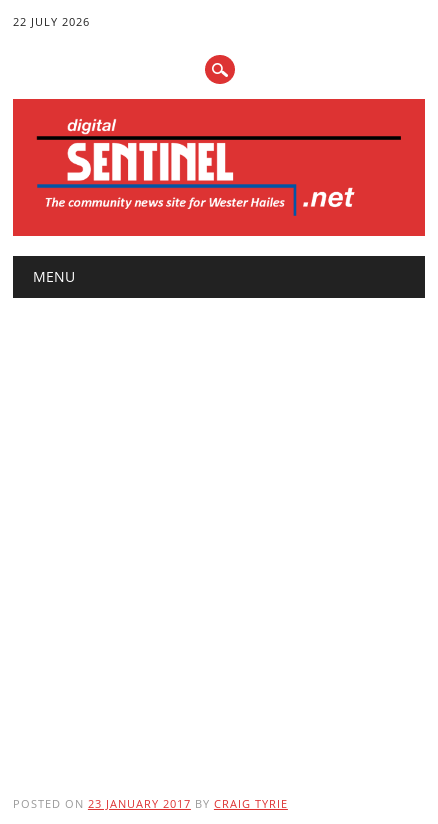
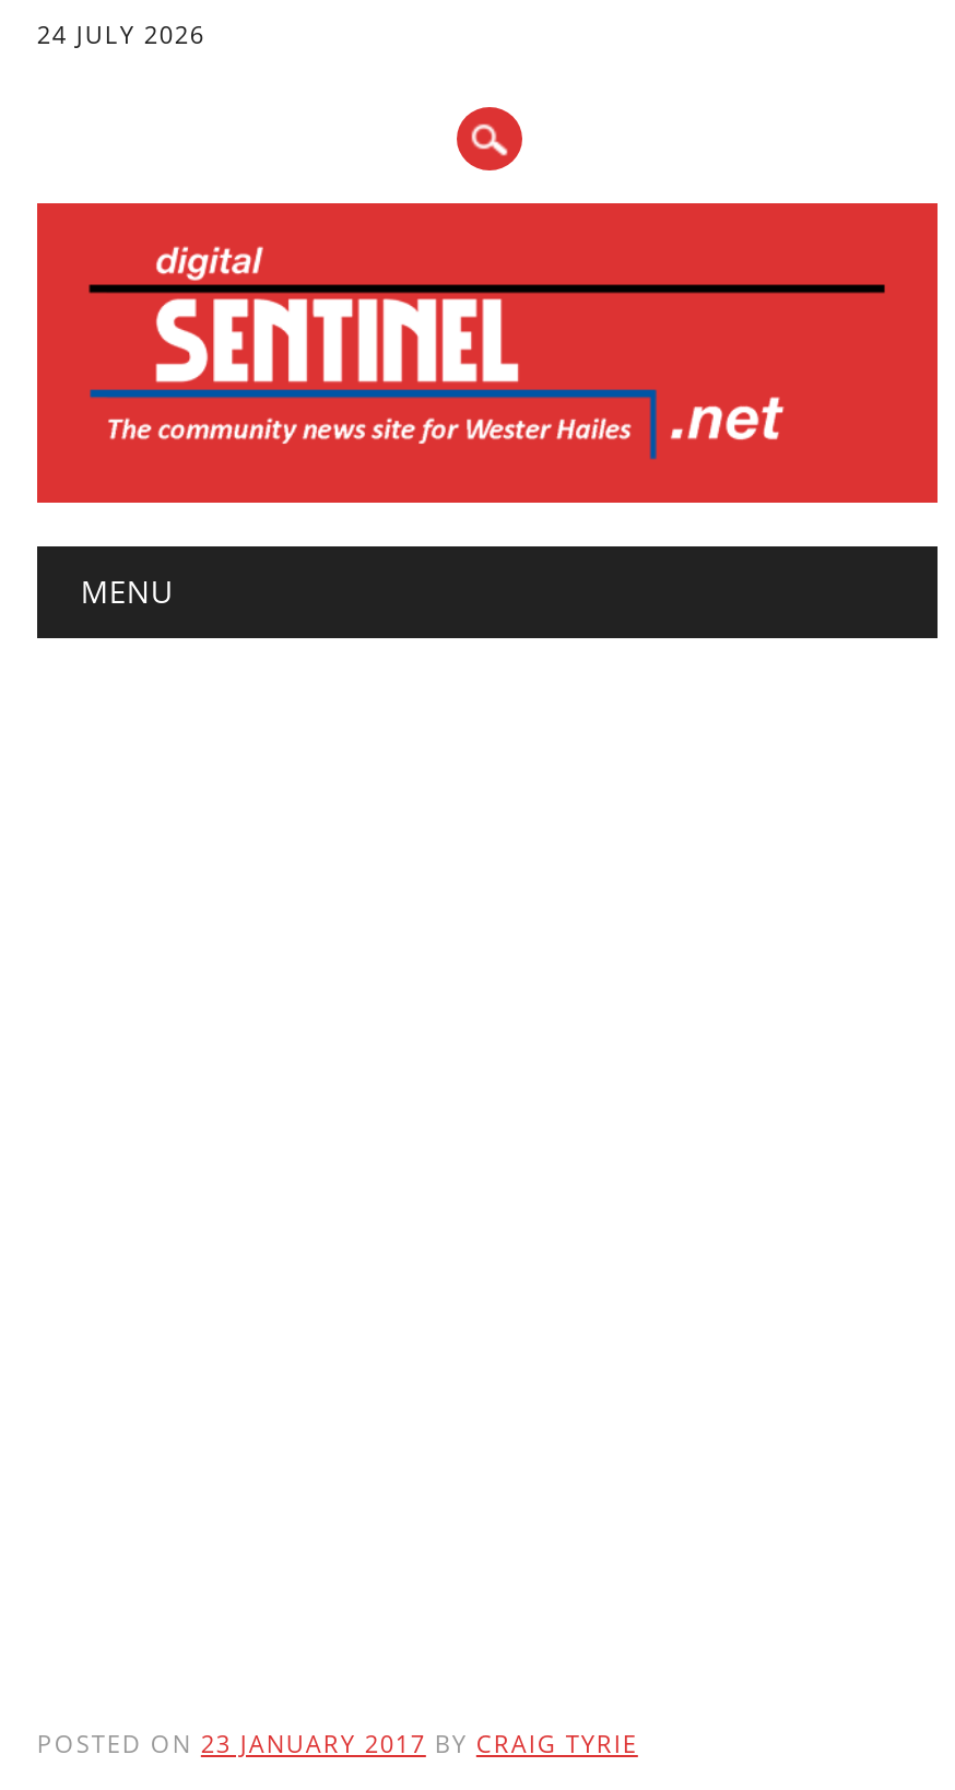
- 22 JULY 2026
+ 24 JULY 2026
